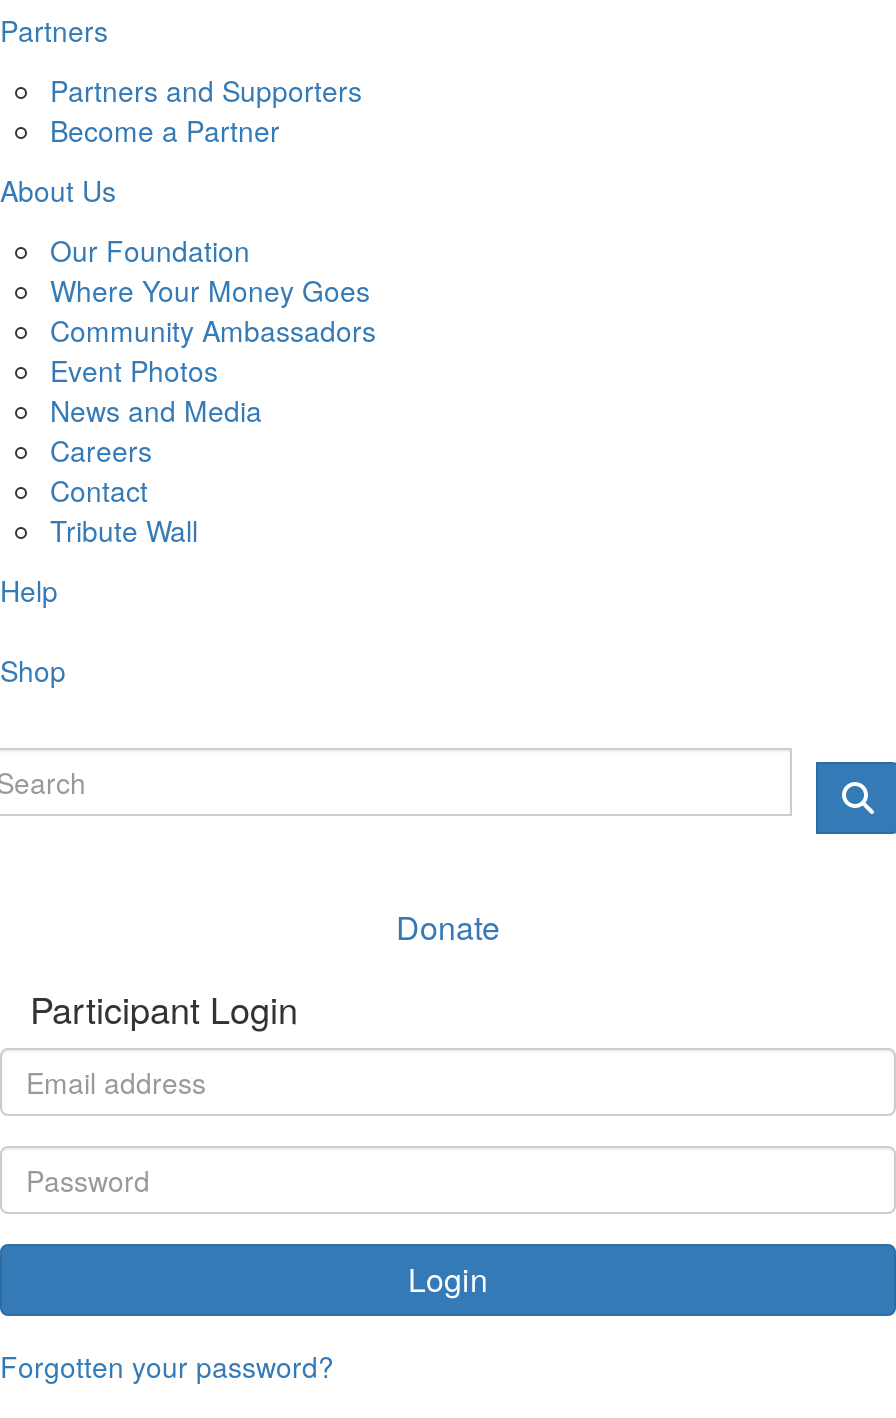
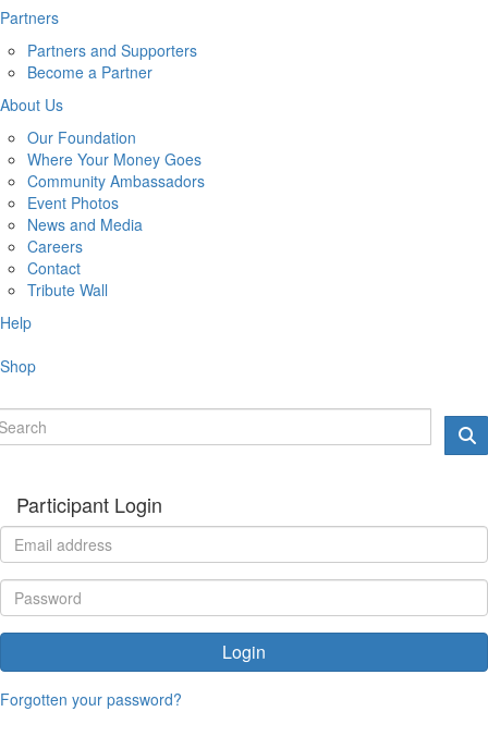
- Donate
